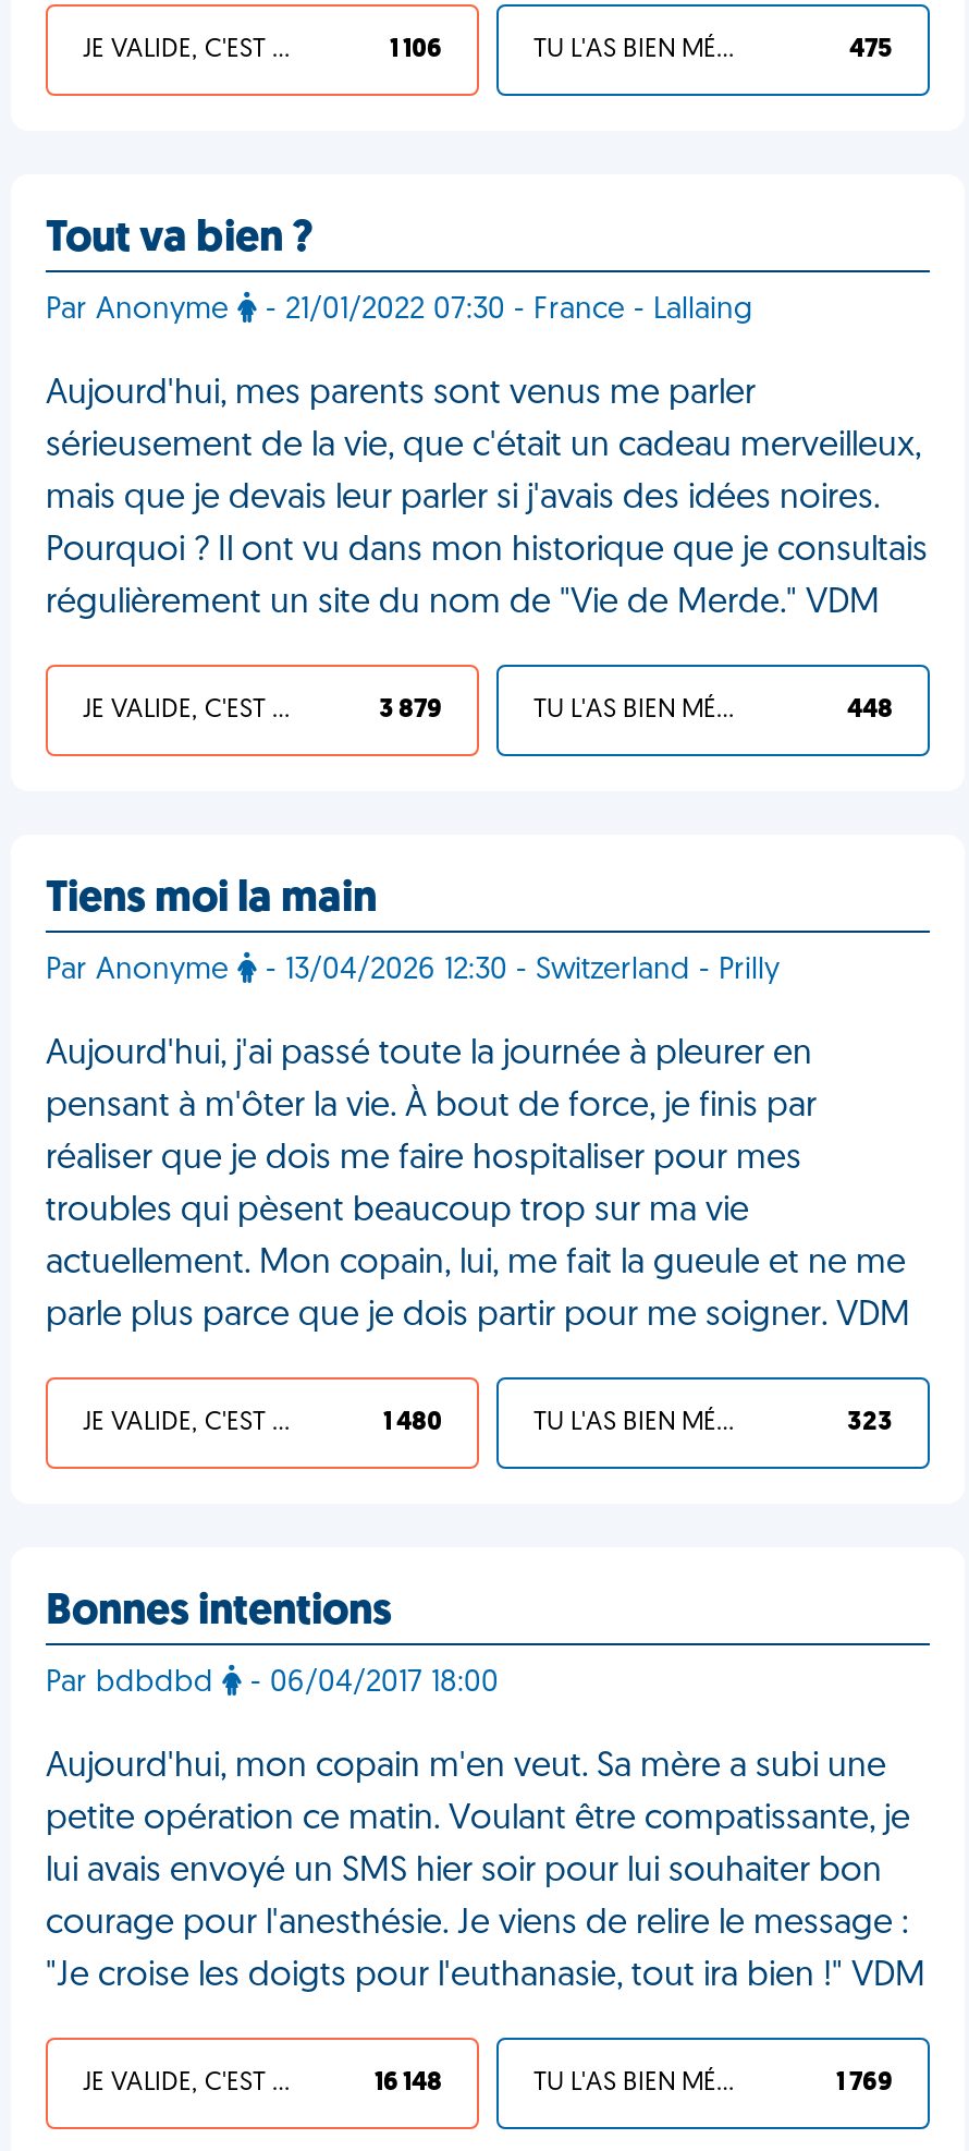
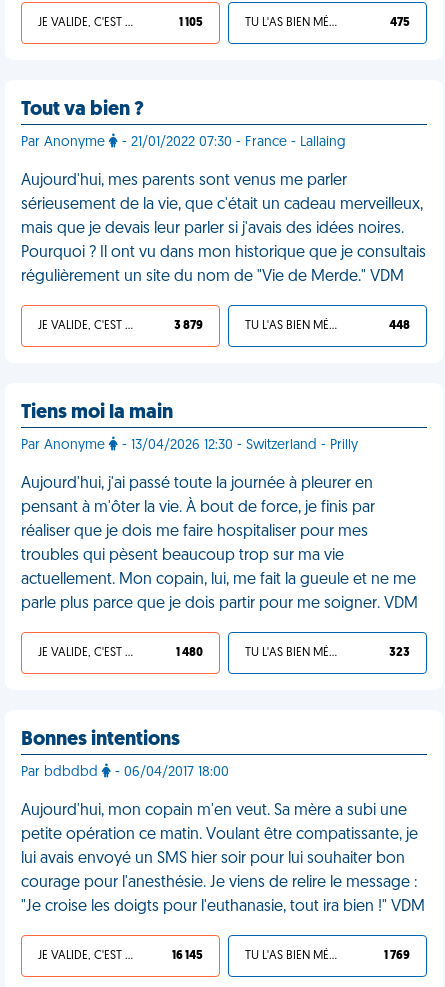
- 1 106
+ 1 105

- 16 148
+ 16 145
